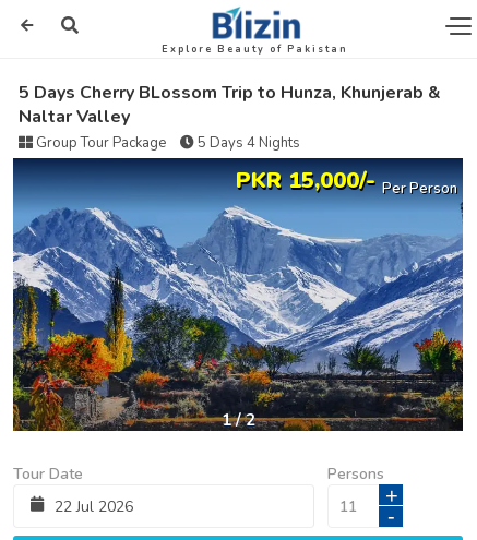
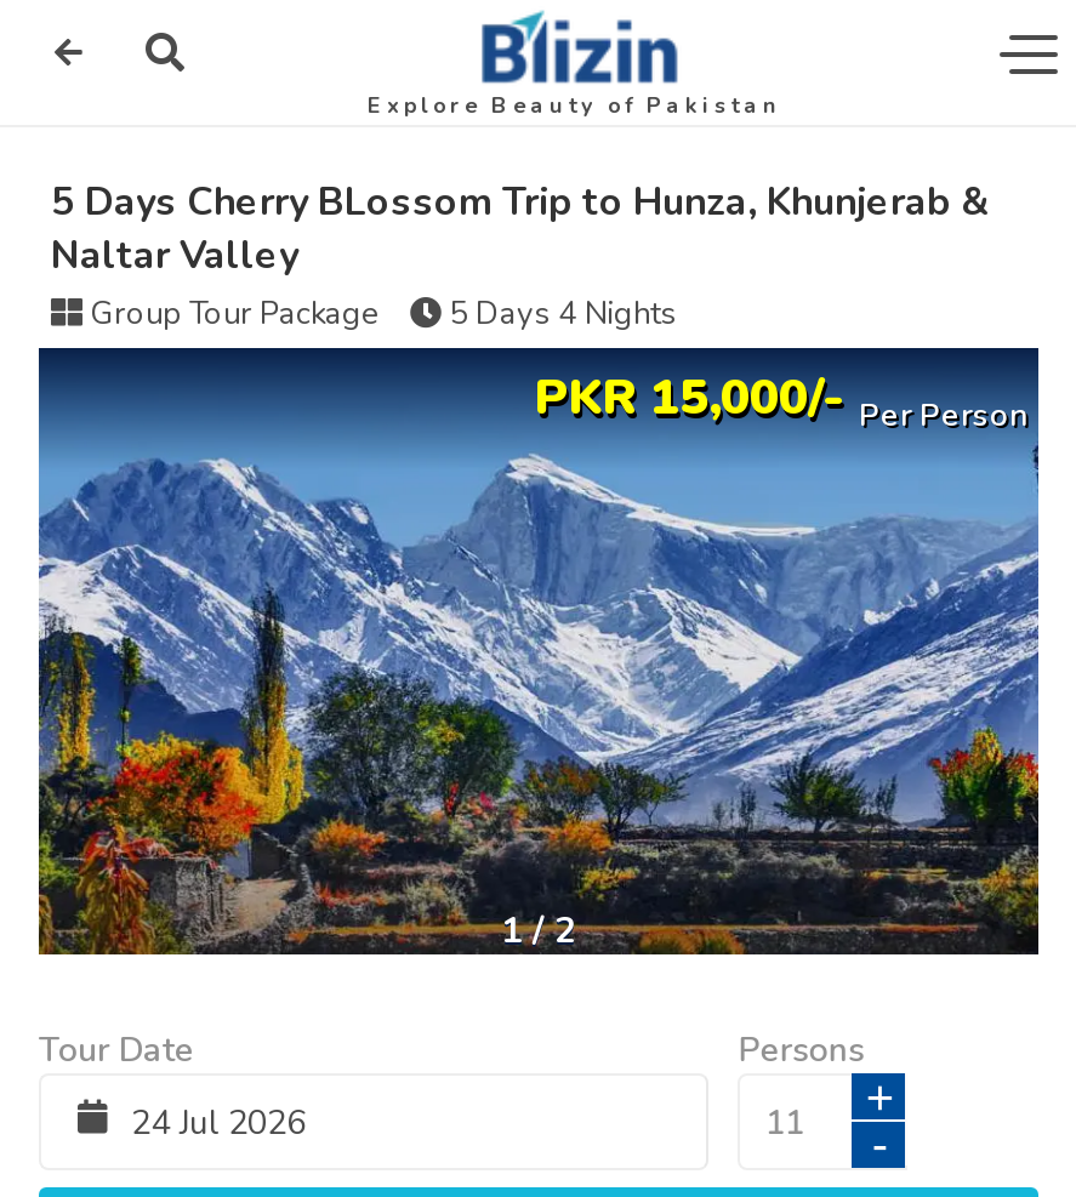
- 22 Jul 2026
+ 24 Jul 2026
